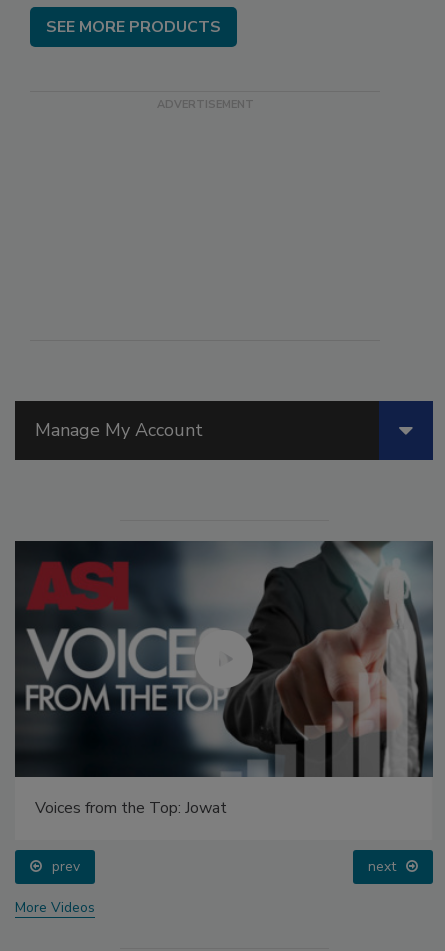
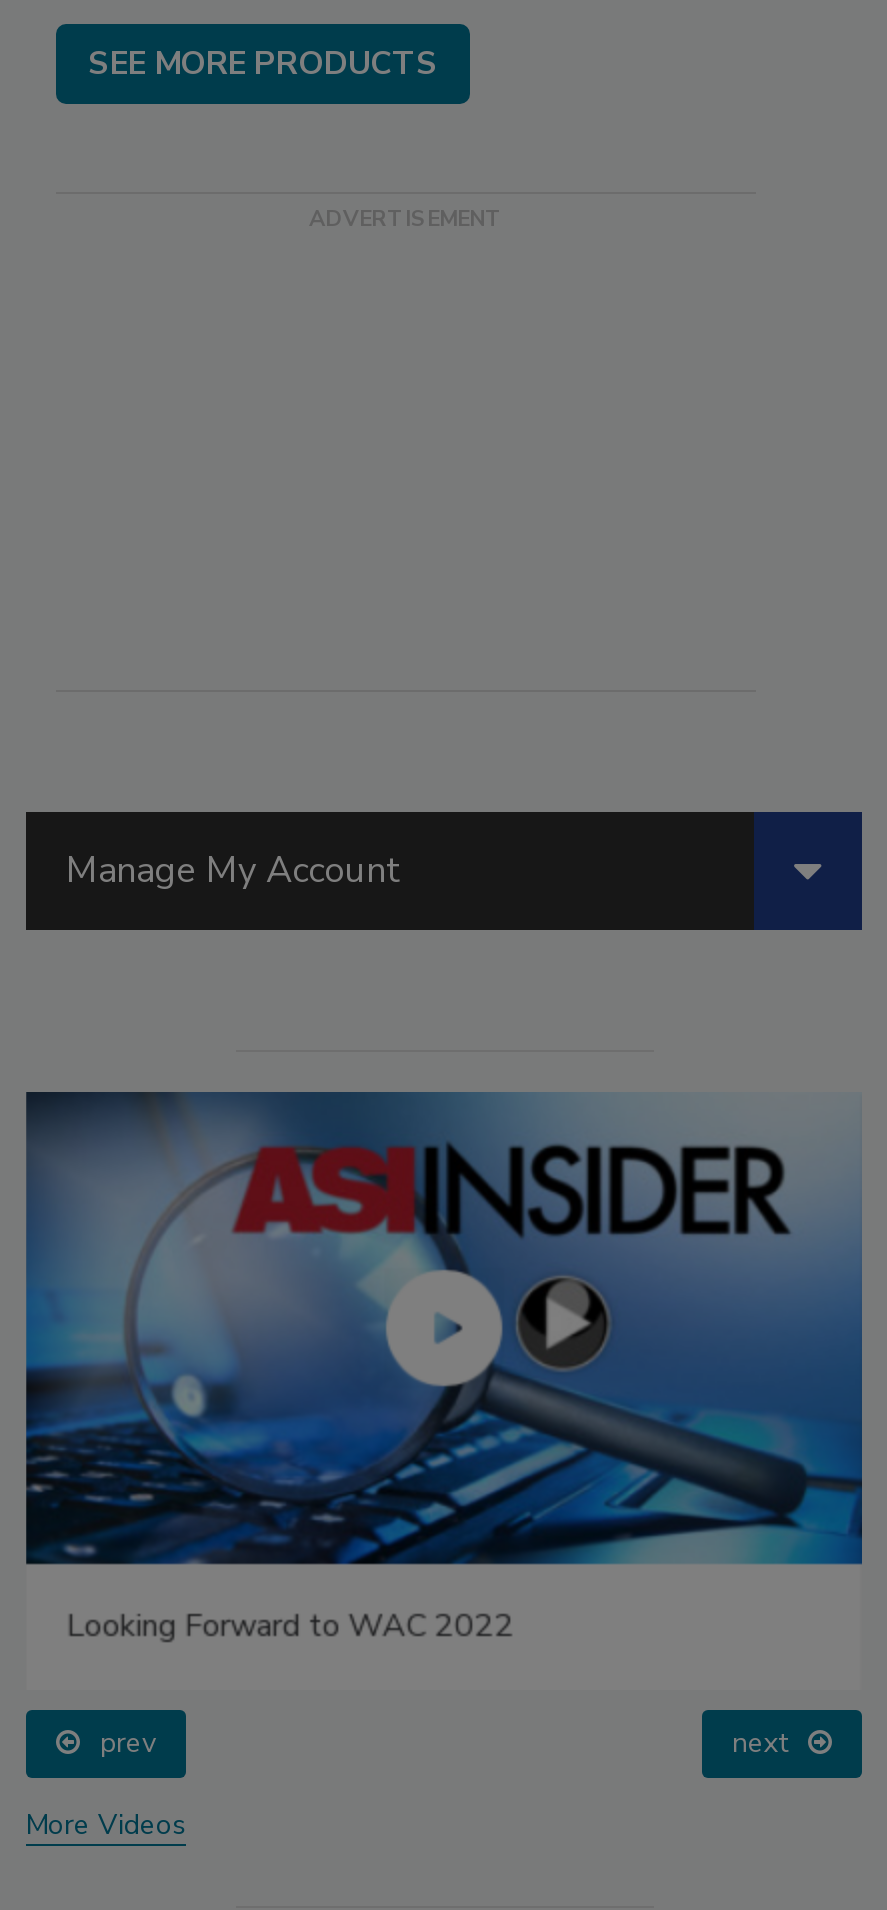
- [image]
- Voices from the Top: Jowat
+ [image]
+ Looking Forward to WAC 2022
